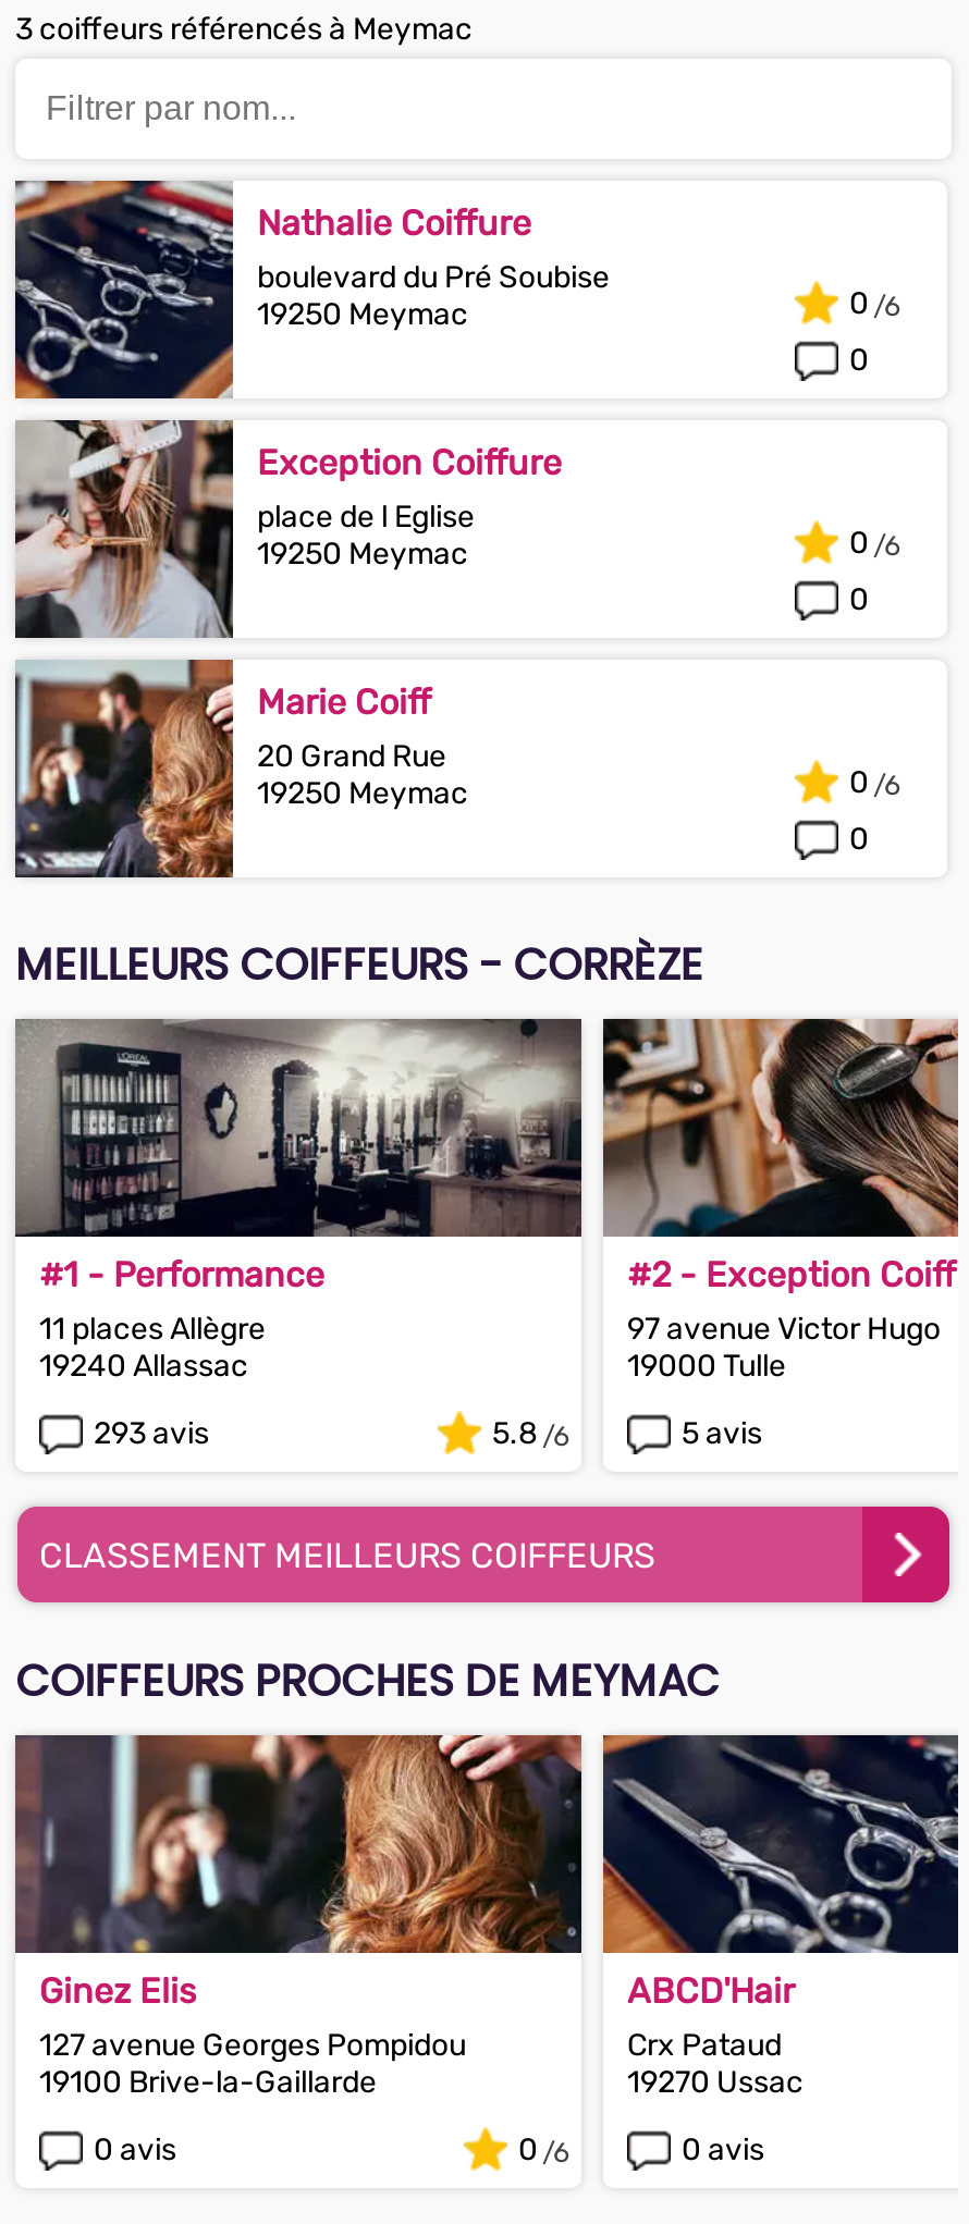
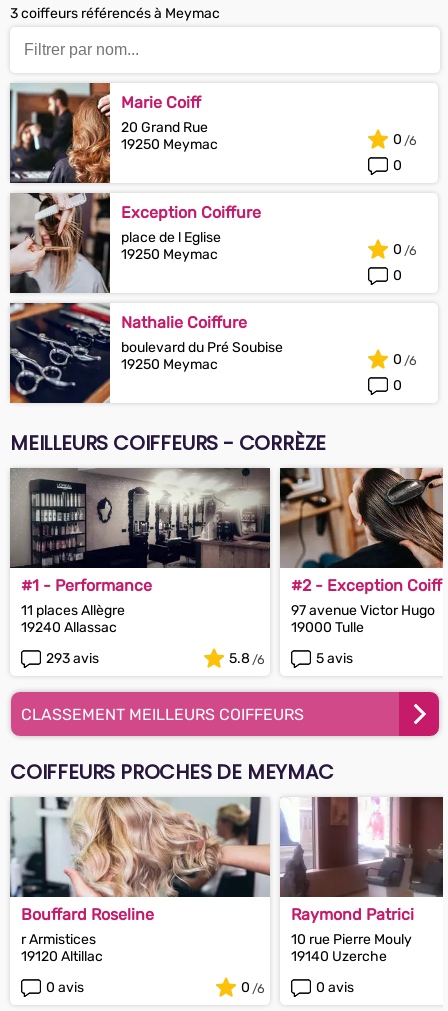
moved down: [image] | Nathalie Coiffure | boulevard du Pré Soubise

moved up: [image] | Marie Coiff | 20 Grand Rue

- [image]
- Ginez Elis
- 127 avenue Georges Pompidou
- 19100 Brive-la-Gaillarde
+ [image]
+ Bouffard Roseline
+ r Armistices
+ 19120 Altillac

- [image]
- ABCD'Hair
- Crx Pataud
- 19270 Ussac
+ [image]
+ Raymond Patrici
+ 10 rue Pierre Mouly
+ 19140 Uzerche
